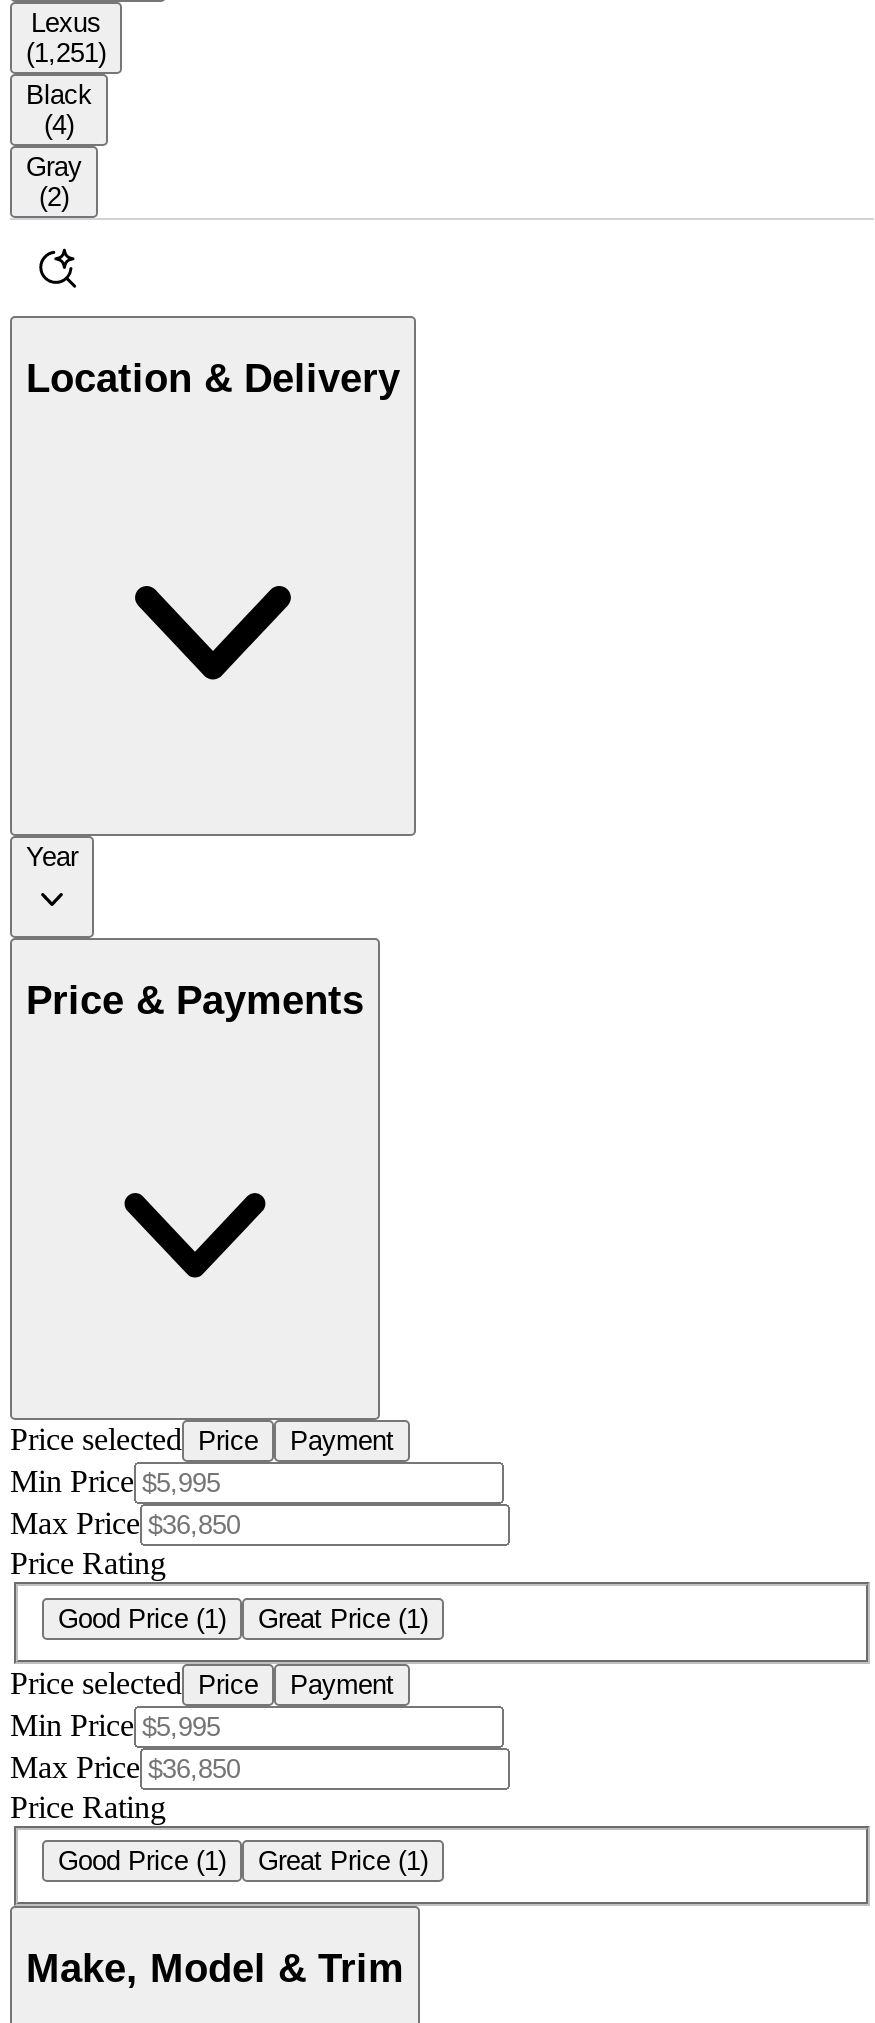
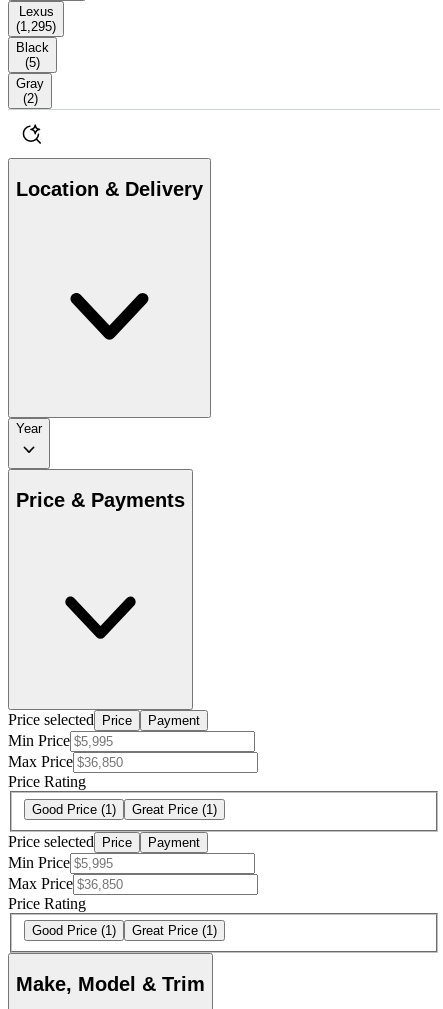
- (1,251)
+ (1,295)

- (4)
+ (5)
